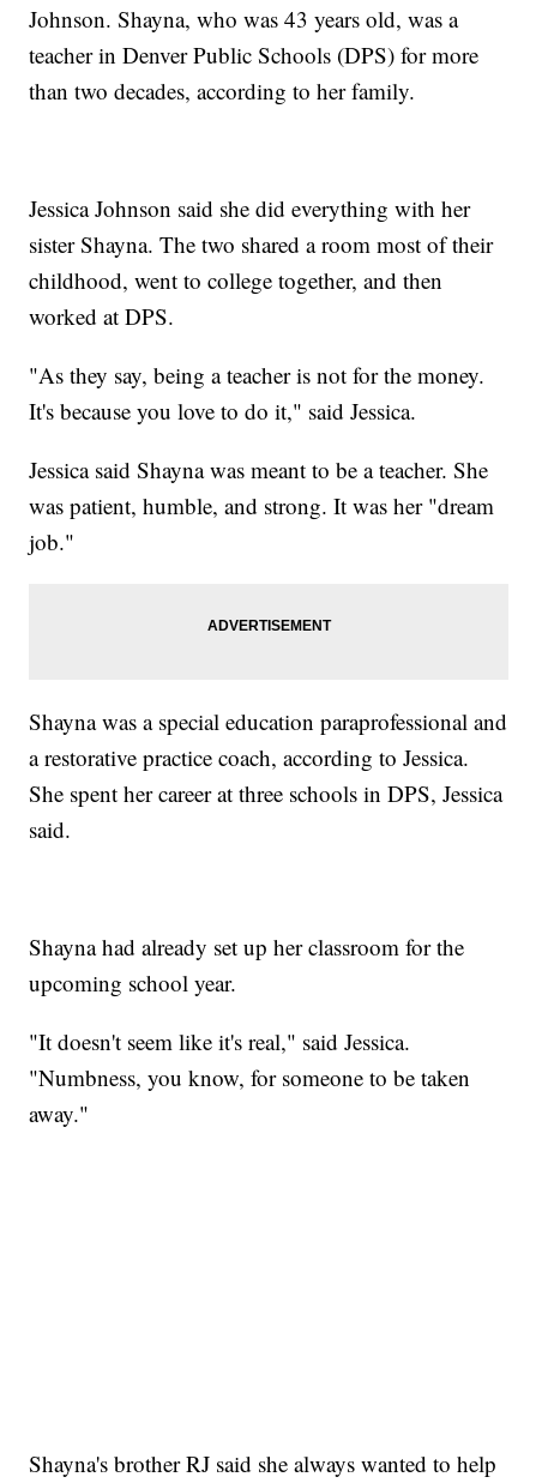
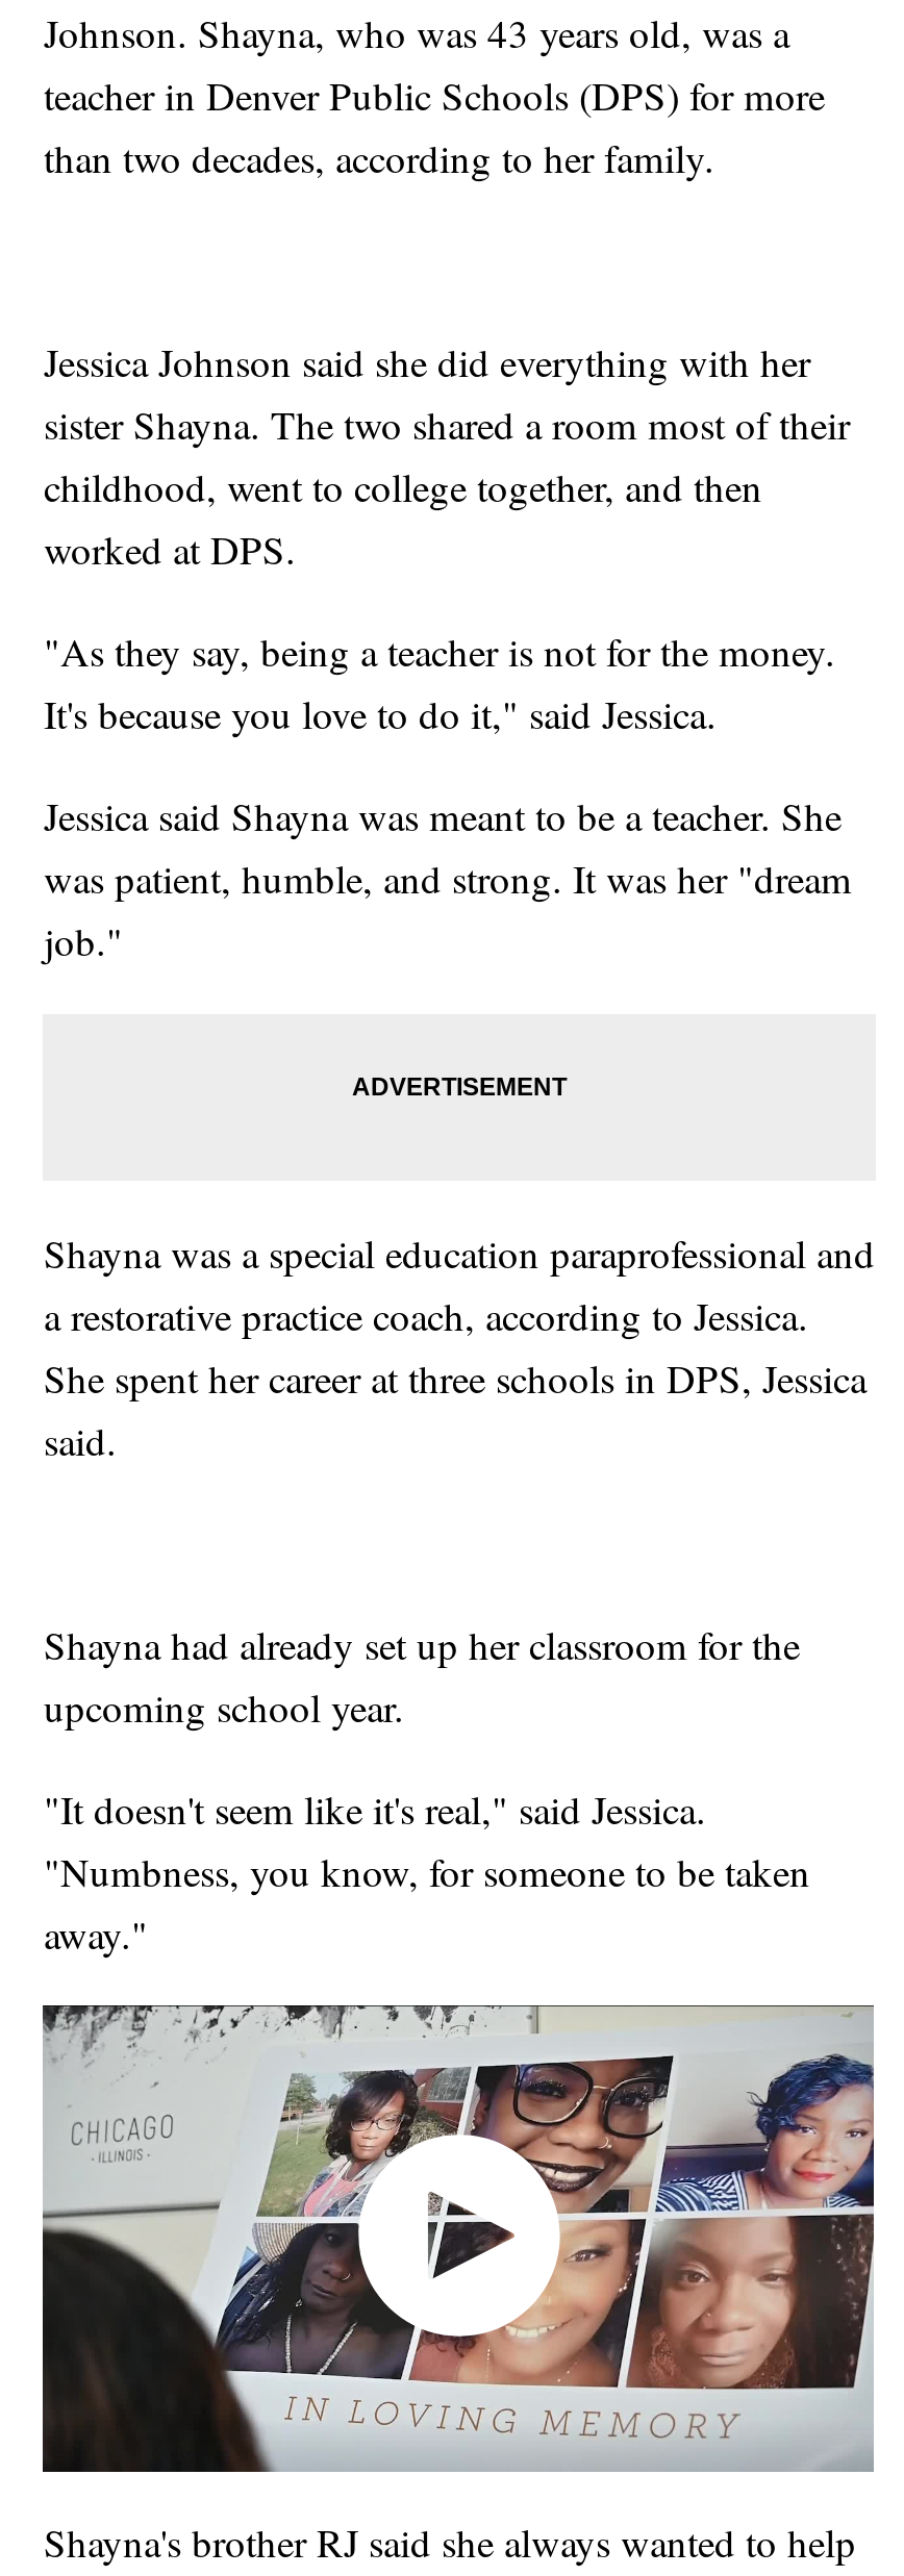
+ [image]
